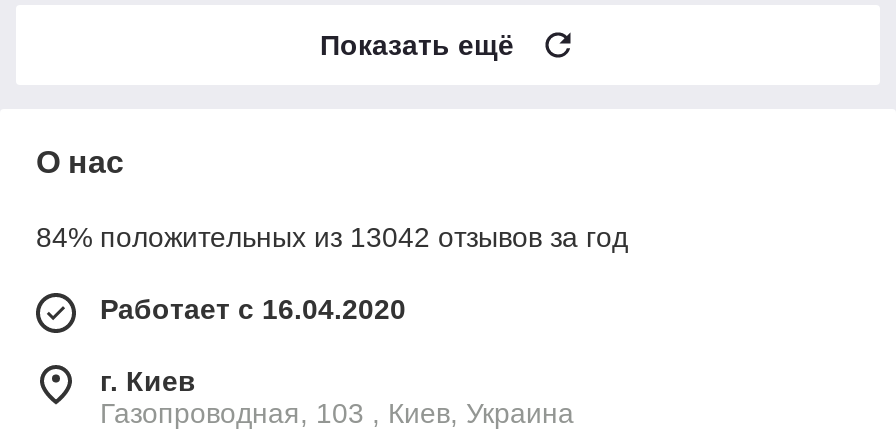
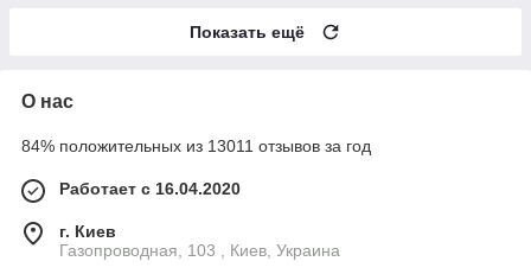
- 84% положительных из 13042 отзывов за год
+ 84% положительных из 13011 отзывов за год
